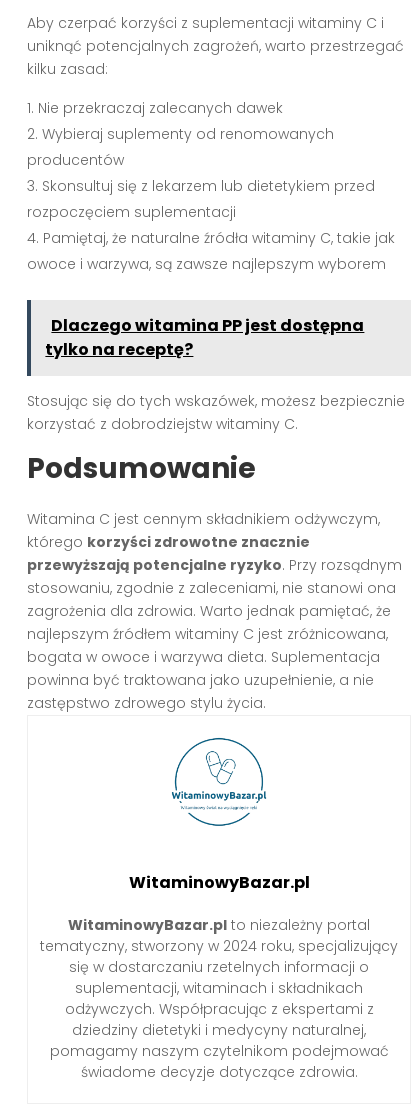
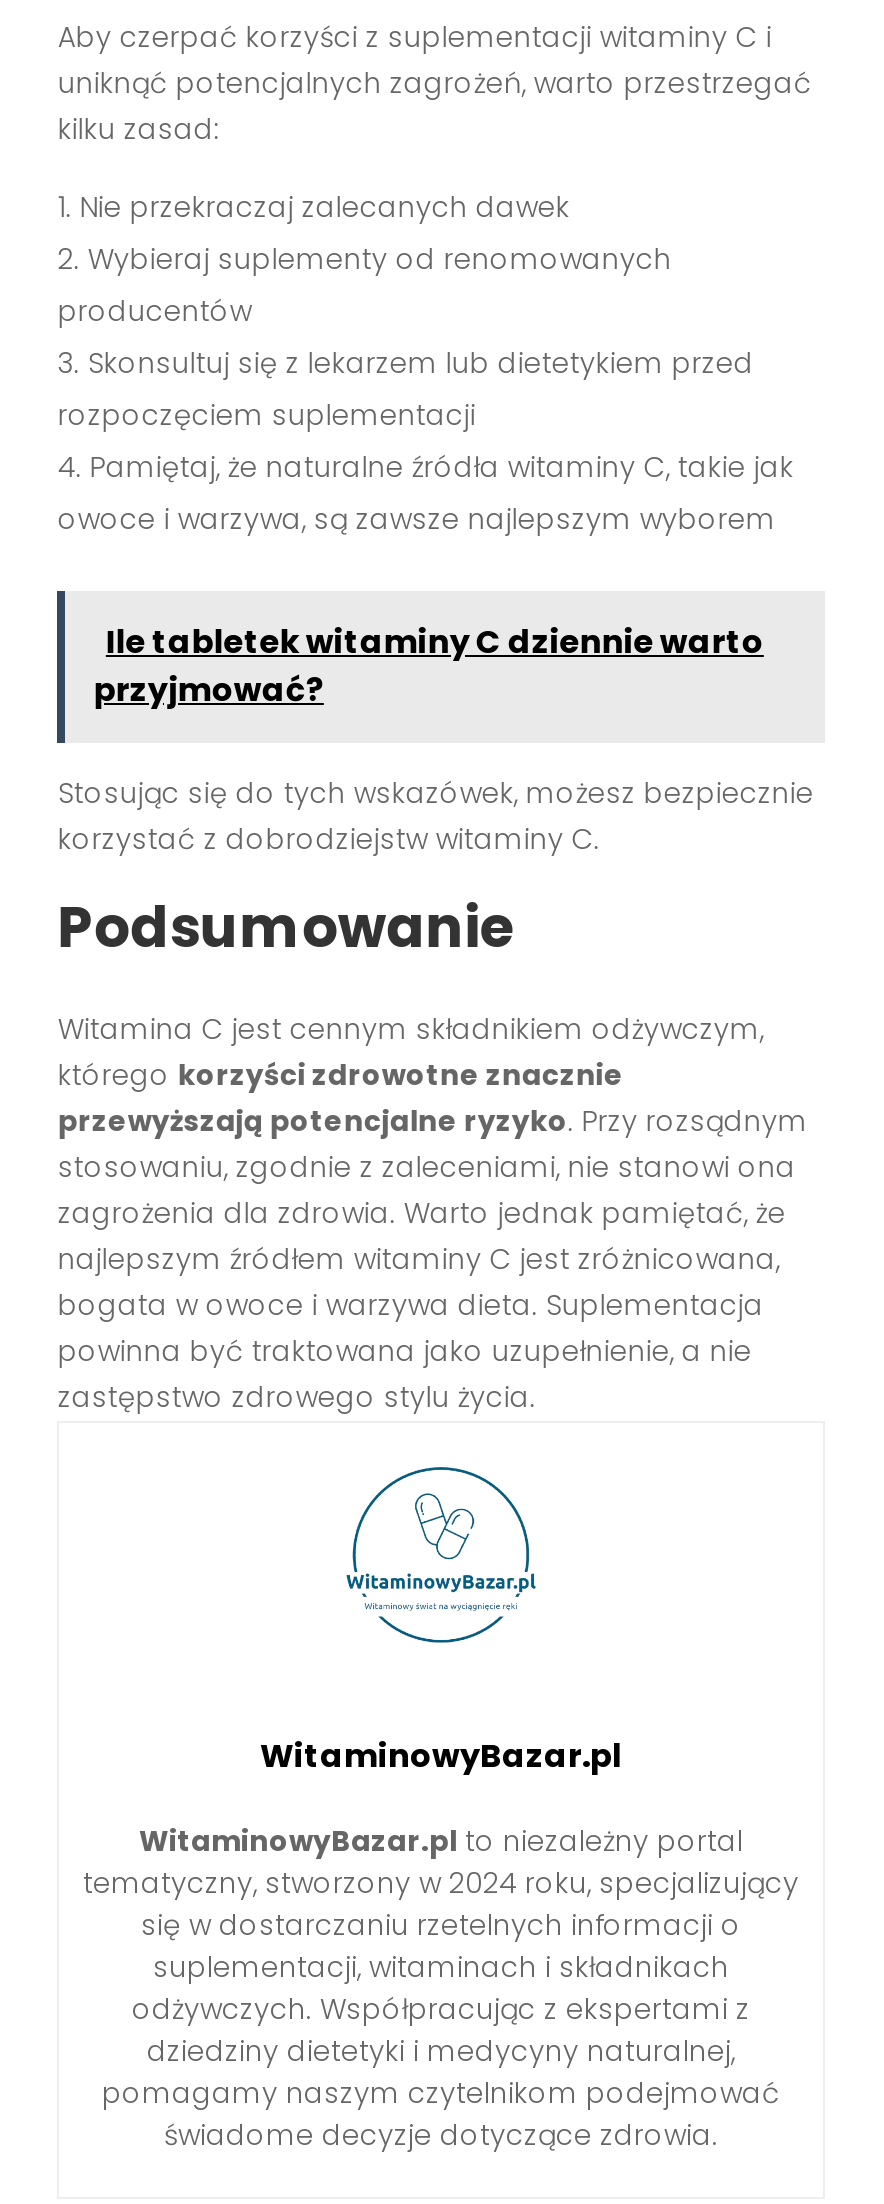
- Dlaczego witamina PP jest dostępna
- tylko na receptę?
+ Ile tabletek witaminy C dziennie warto
+ przyjmować?
